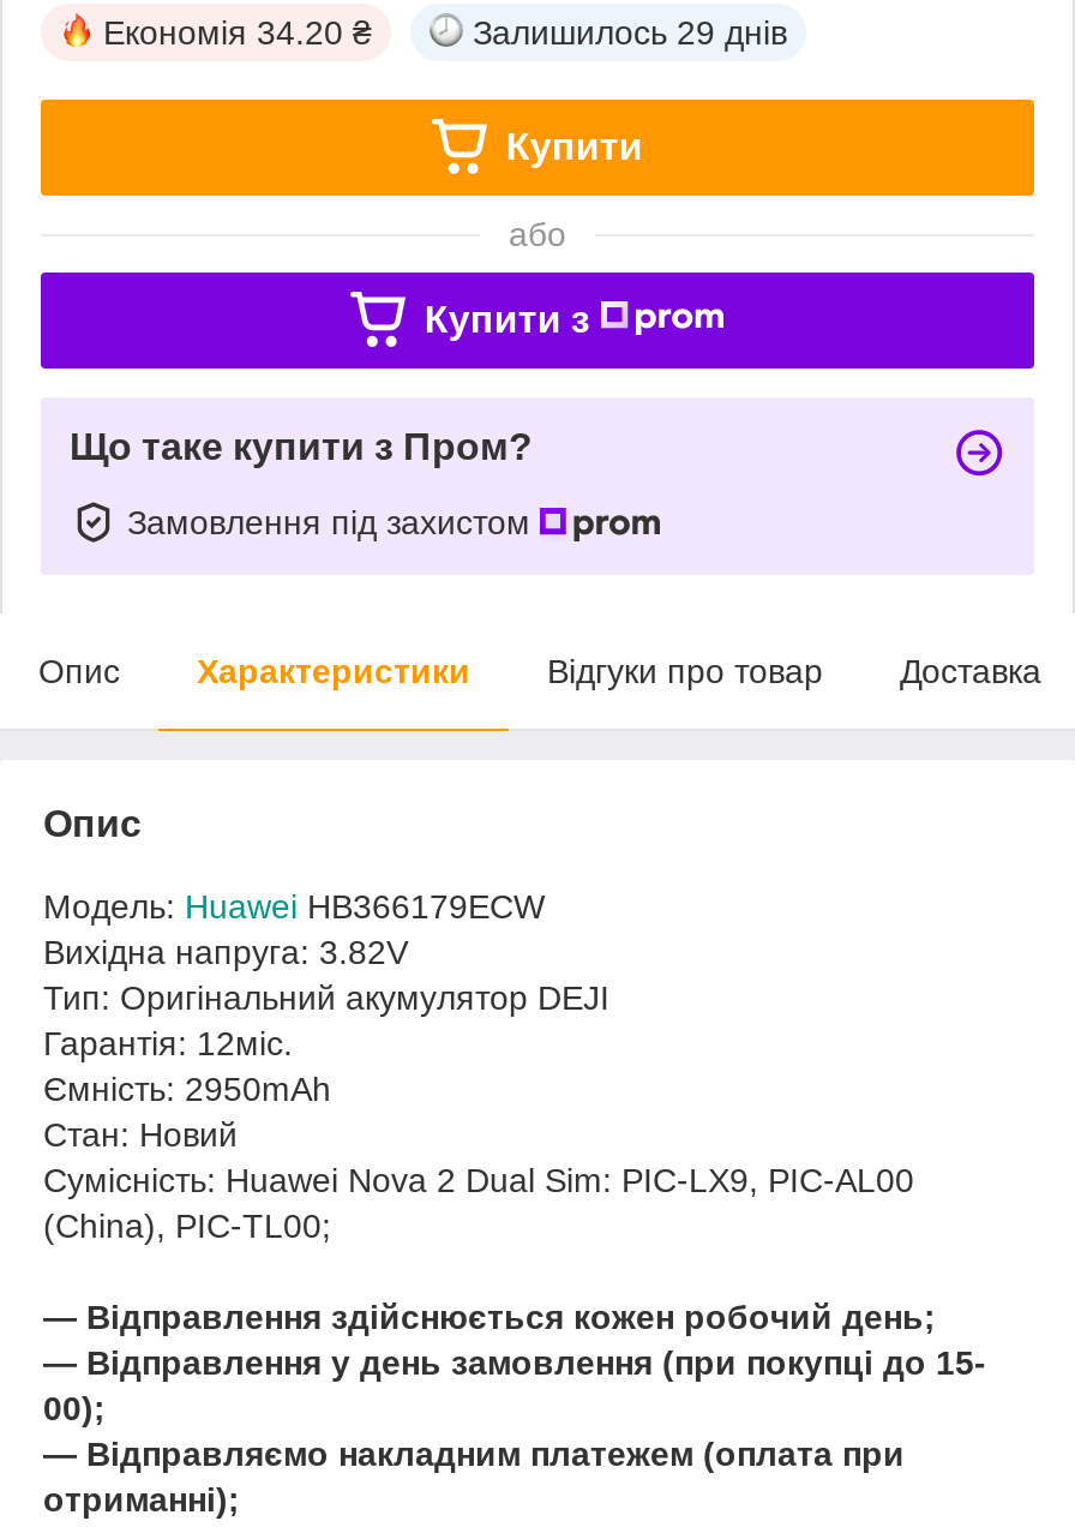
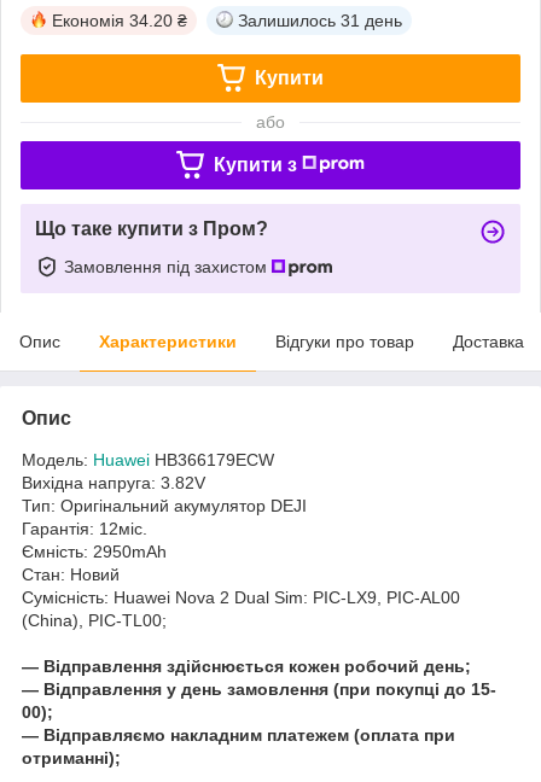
- Залишилось 29 днів
+ Залишилось 31 день
